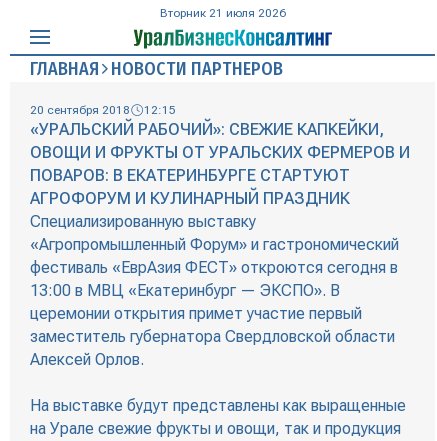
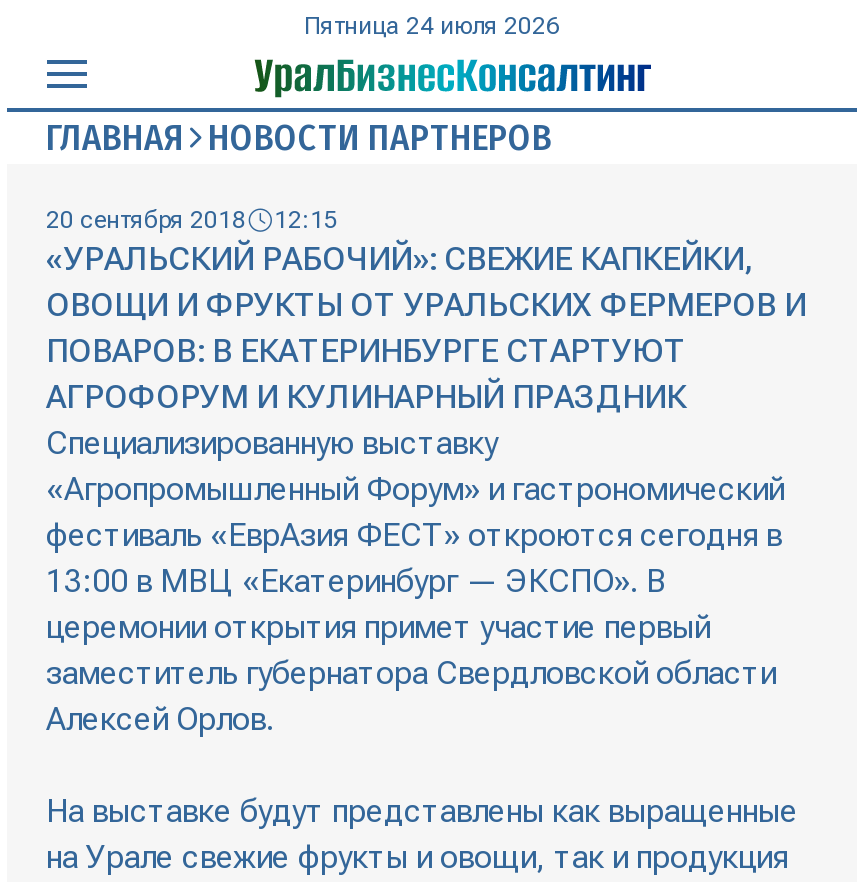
- Вторник 21 июля 2026
+ Пятница 24 июля 2026
